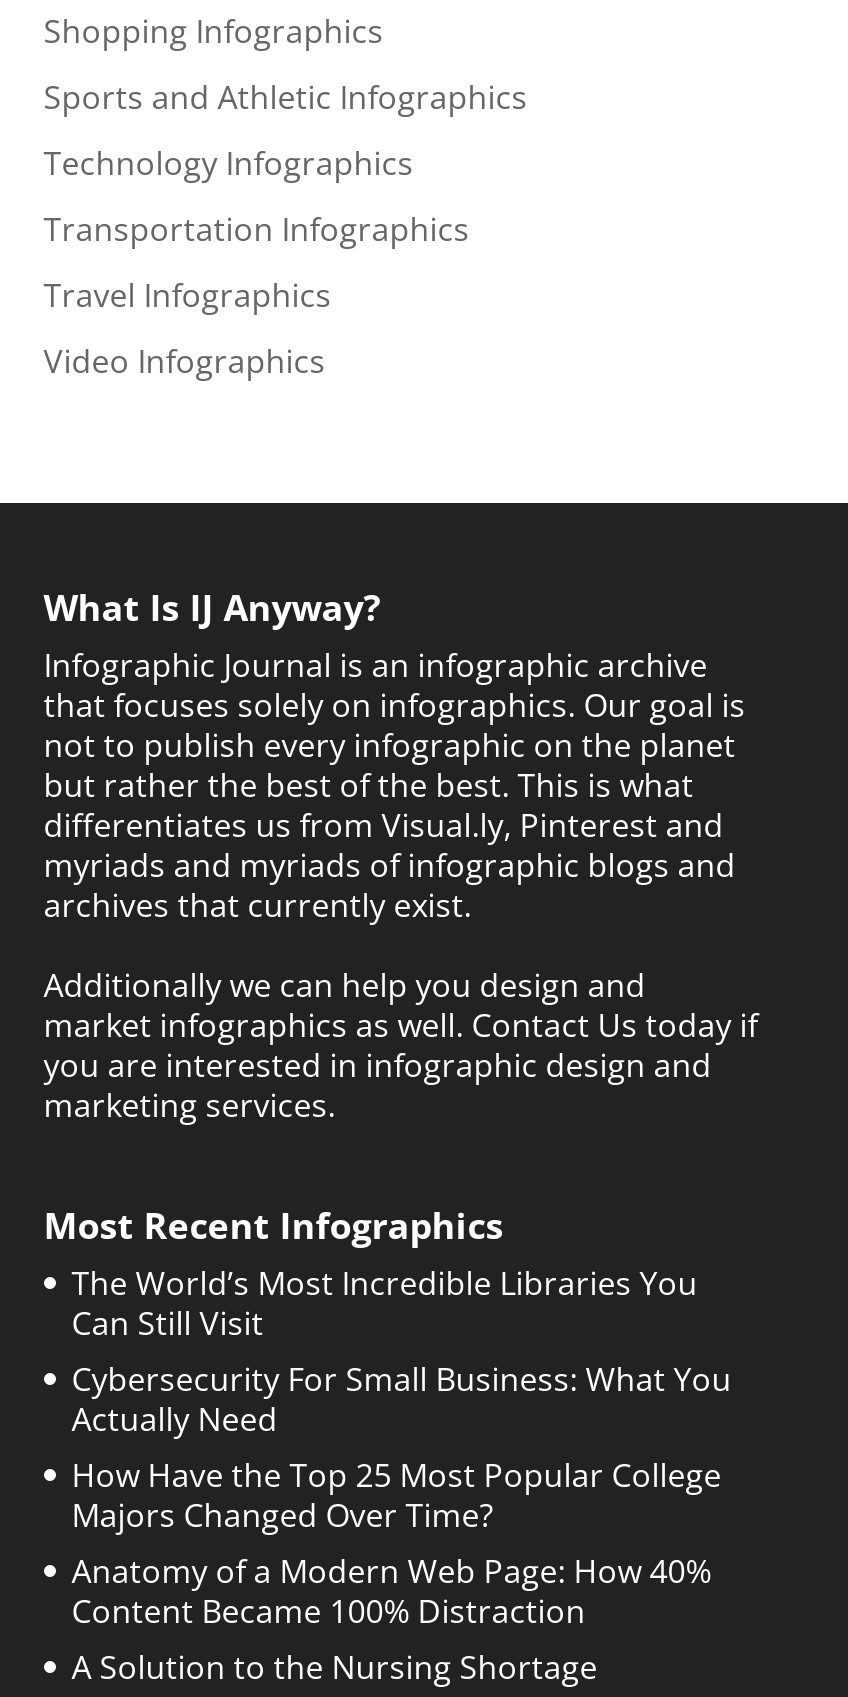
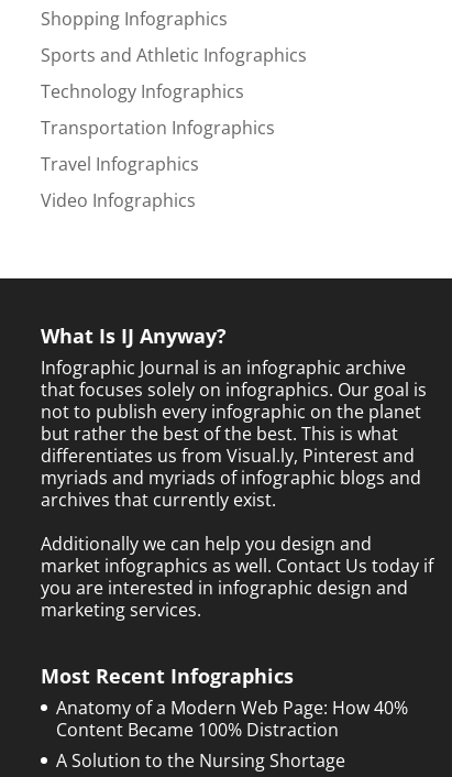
- The World’s Most Incredible Libraries You
- Can Still Visit
- Cybersecurity For Small Business: What You
- Actually Need
- How Have the Top 25 Most Popular College
- Majors Changed Over Time?
